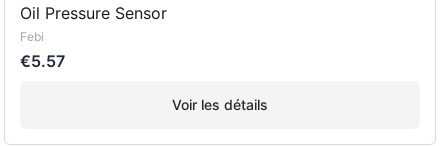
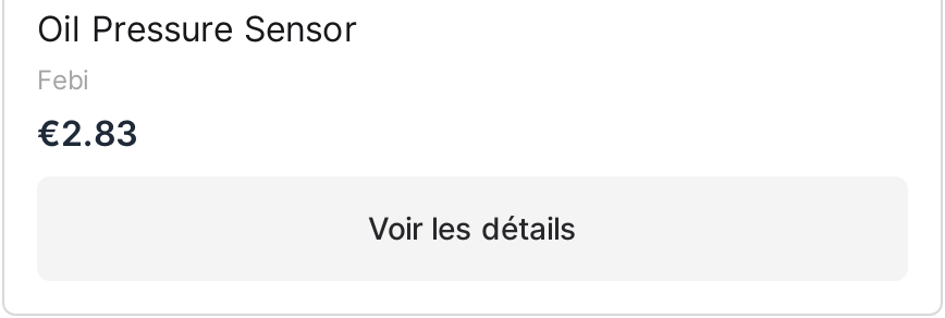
- €5.57
+ €2.83
